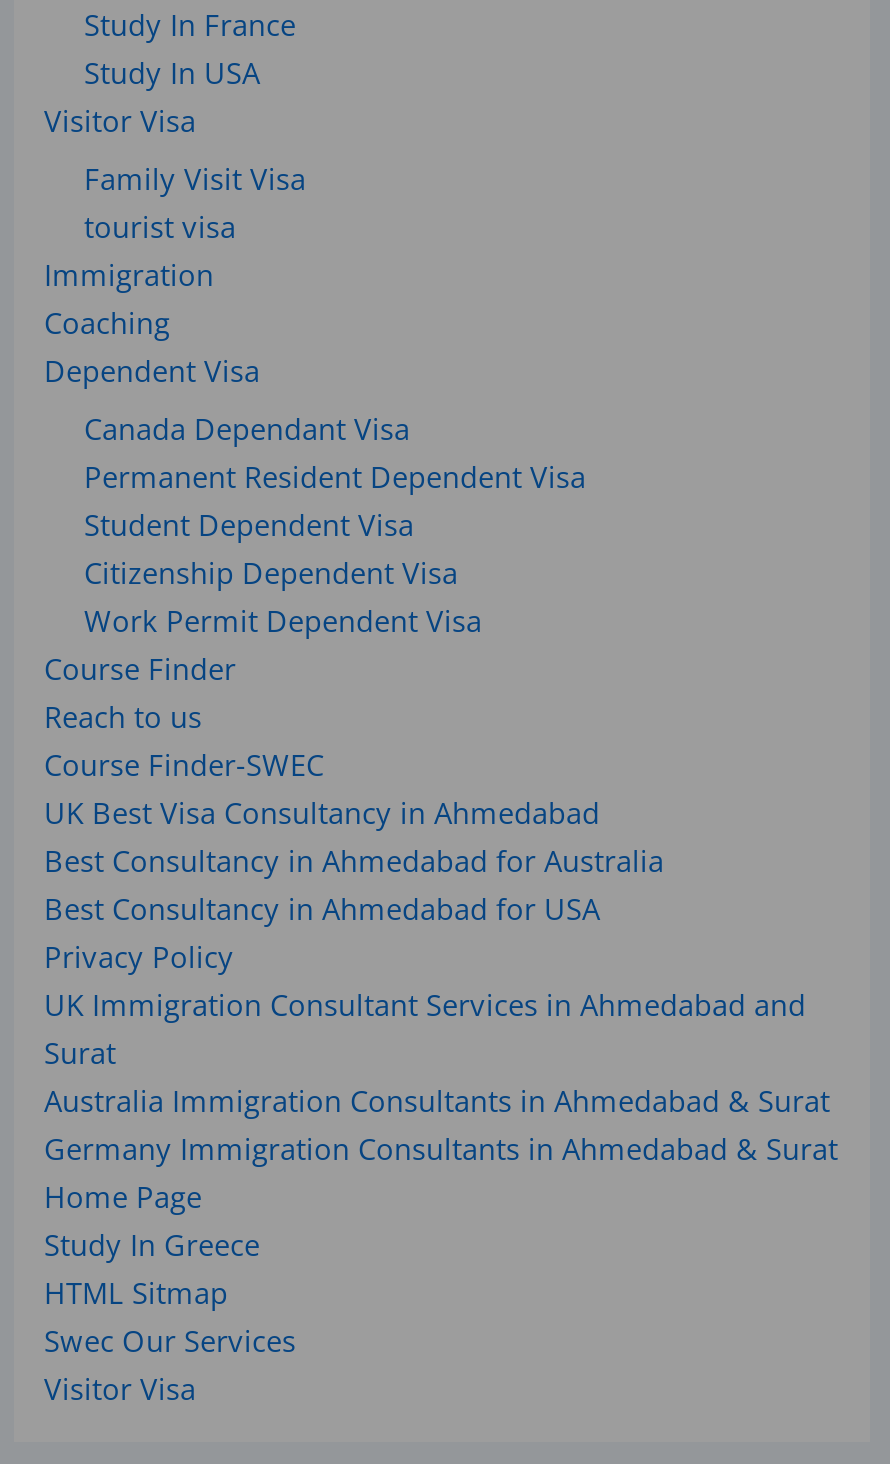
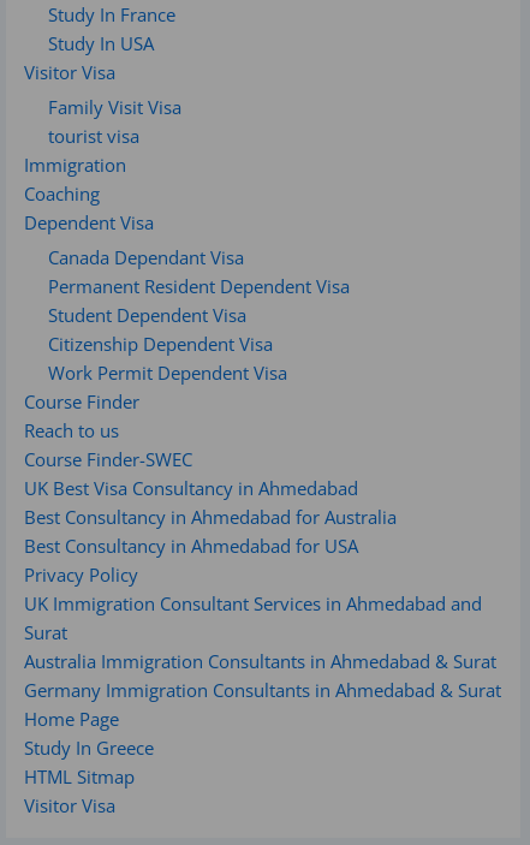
- Swec Our Services
